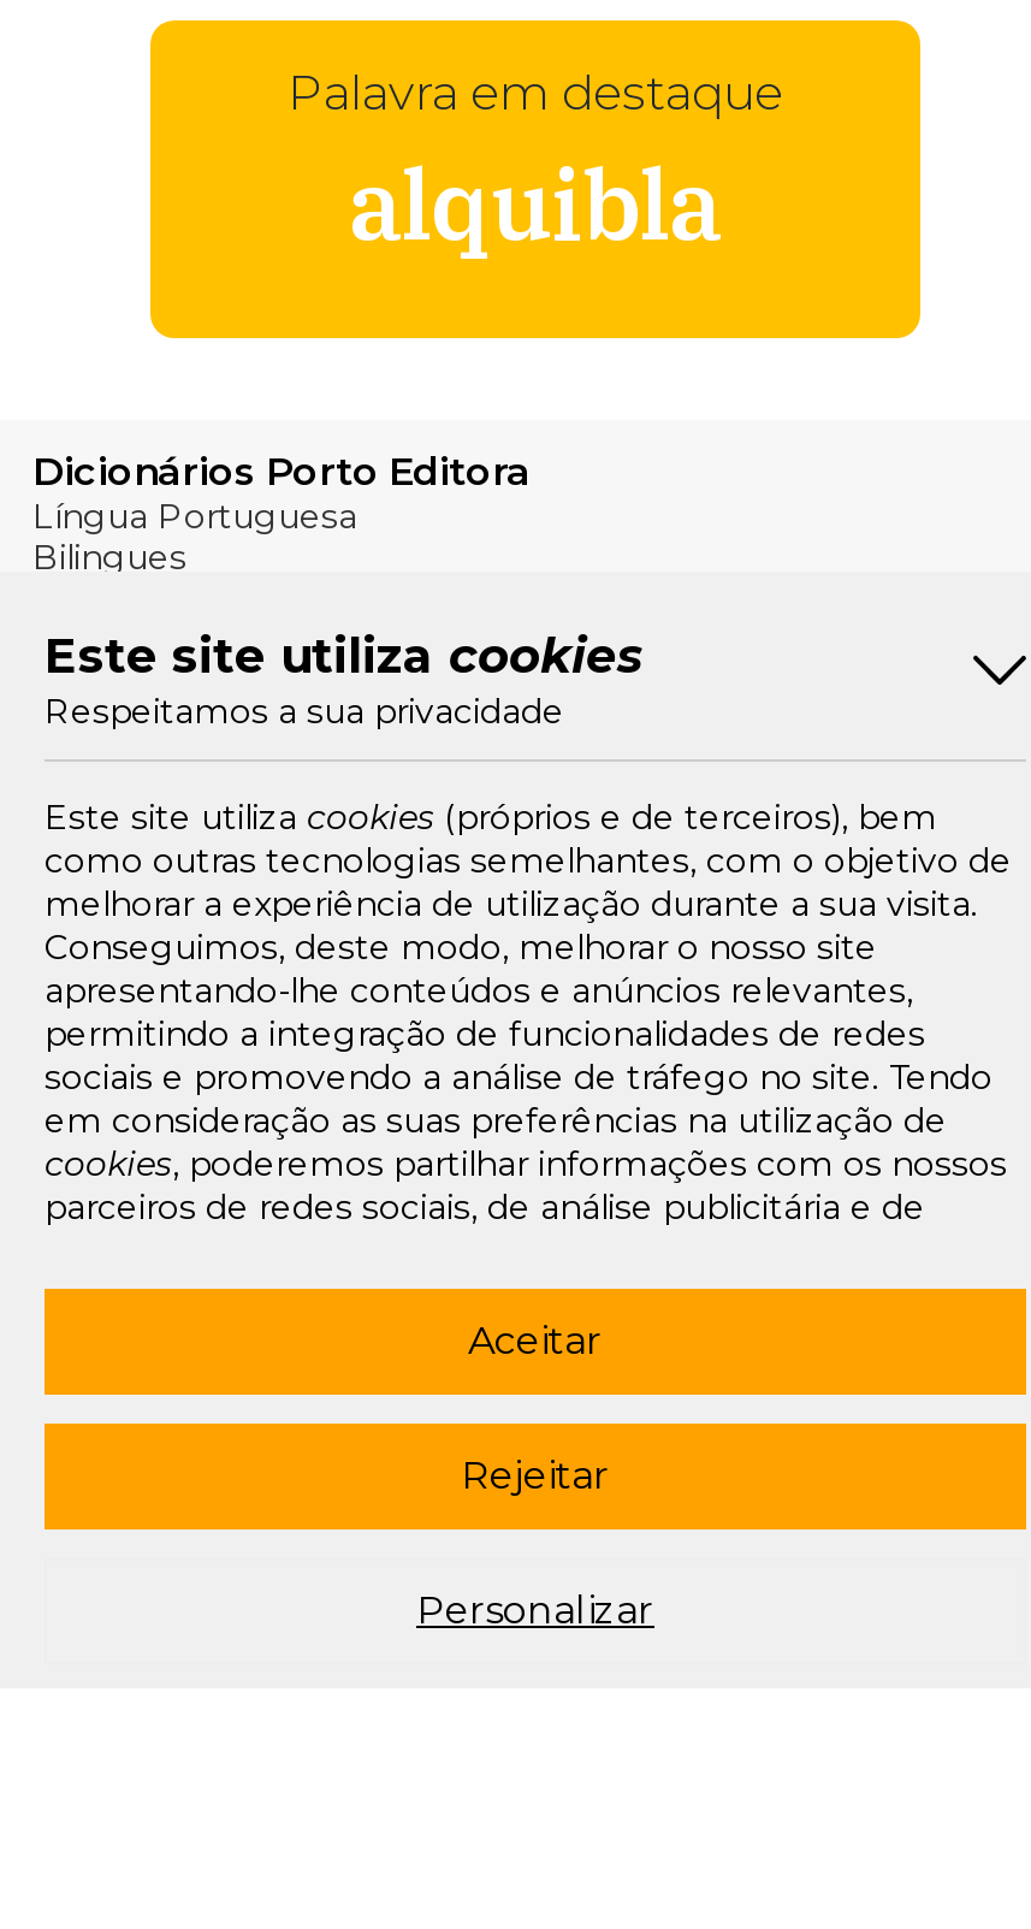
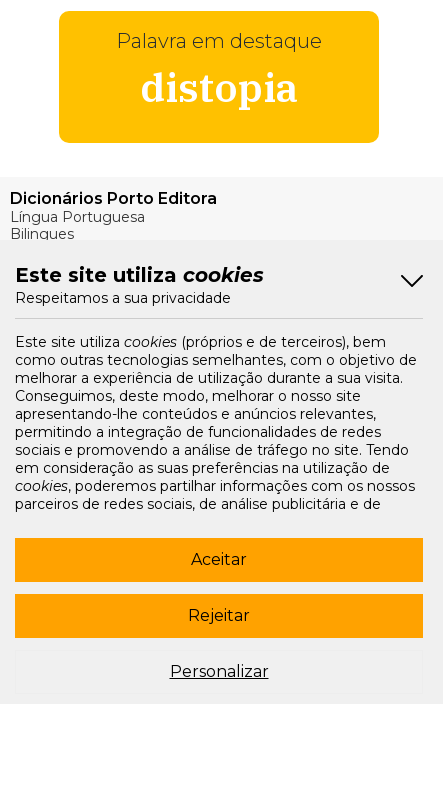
- alquibla
+ distopia
